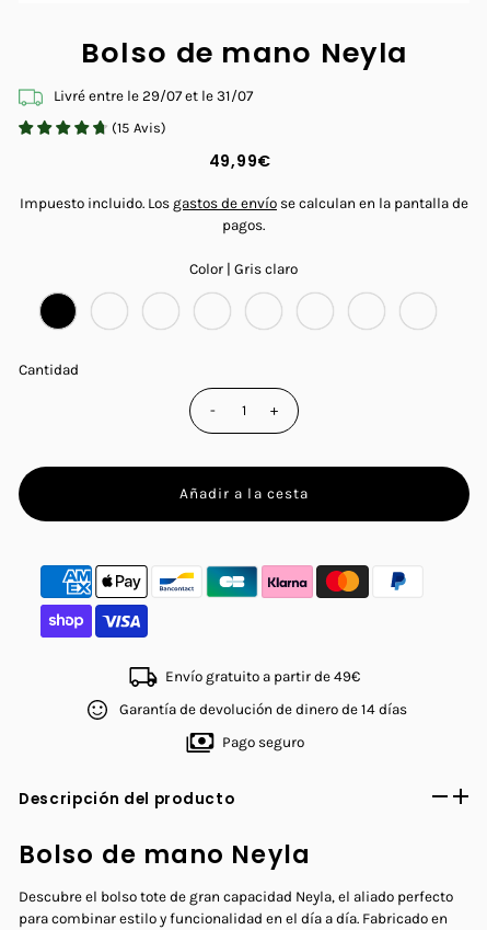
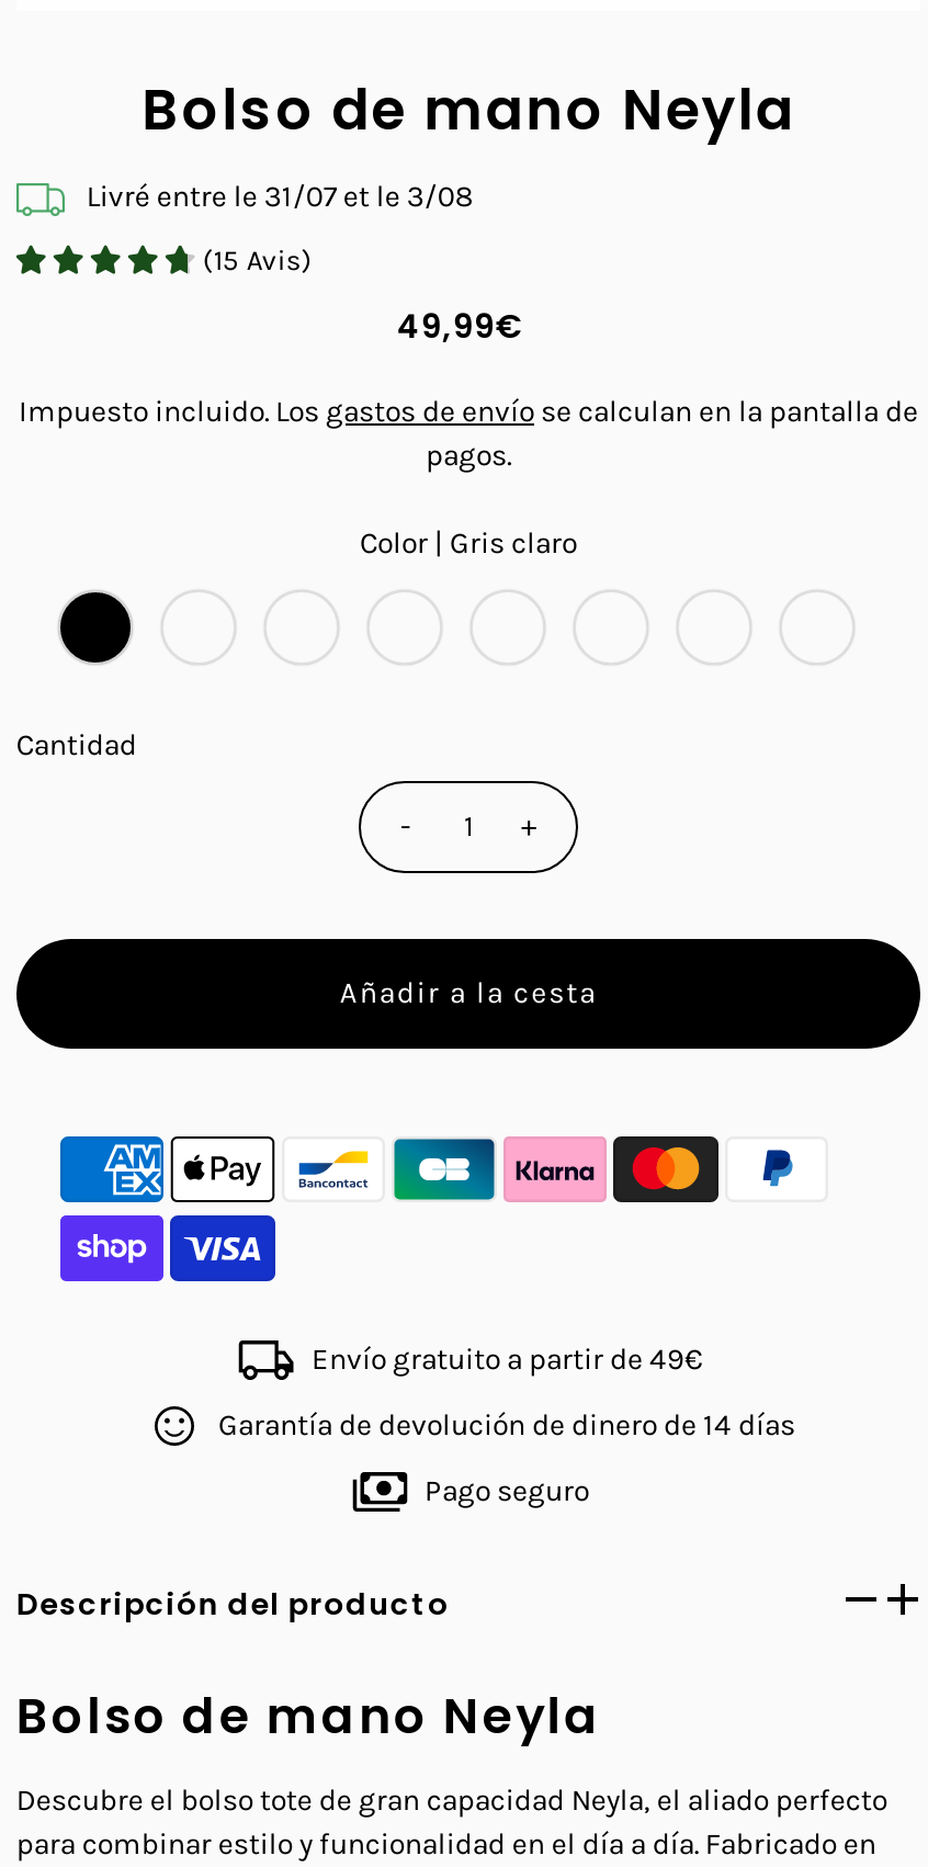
- Livré entre le 29/07 et le 31/07
+ Livré entre le 31/07 et le 3/08
